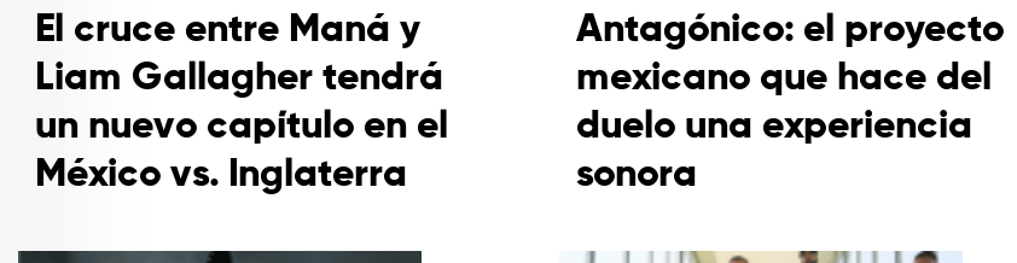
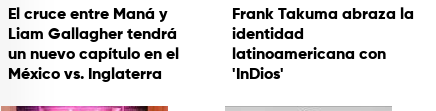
- Antagónico: el proyecto
- mexicano que hace del
- duelo una experiencia
- sonora
+ Frank Takuma abraza la
+ identidad
+ latinoamericana con
+ 'InDios'
